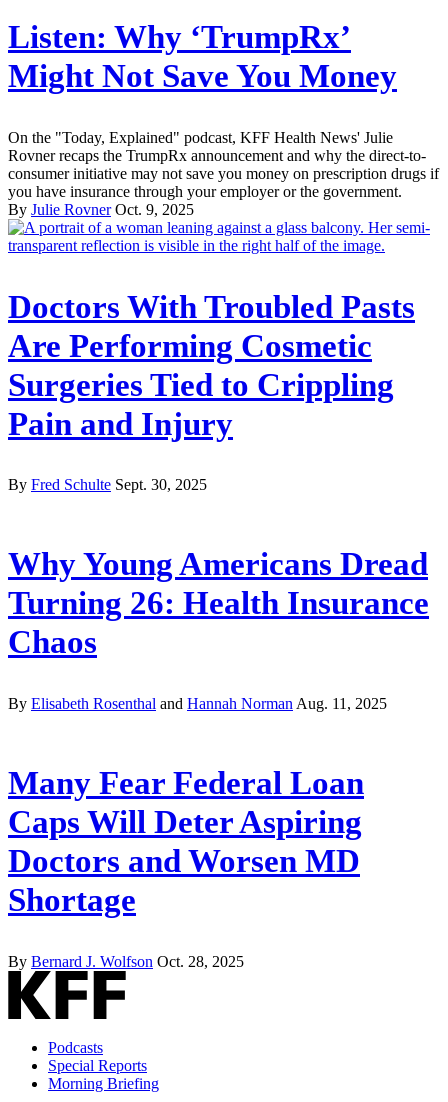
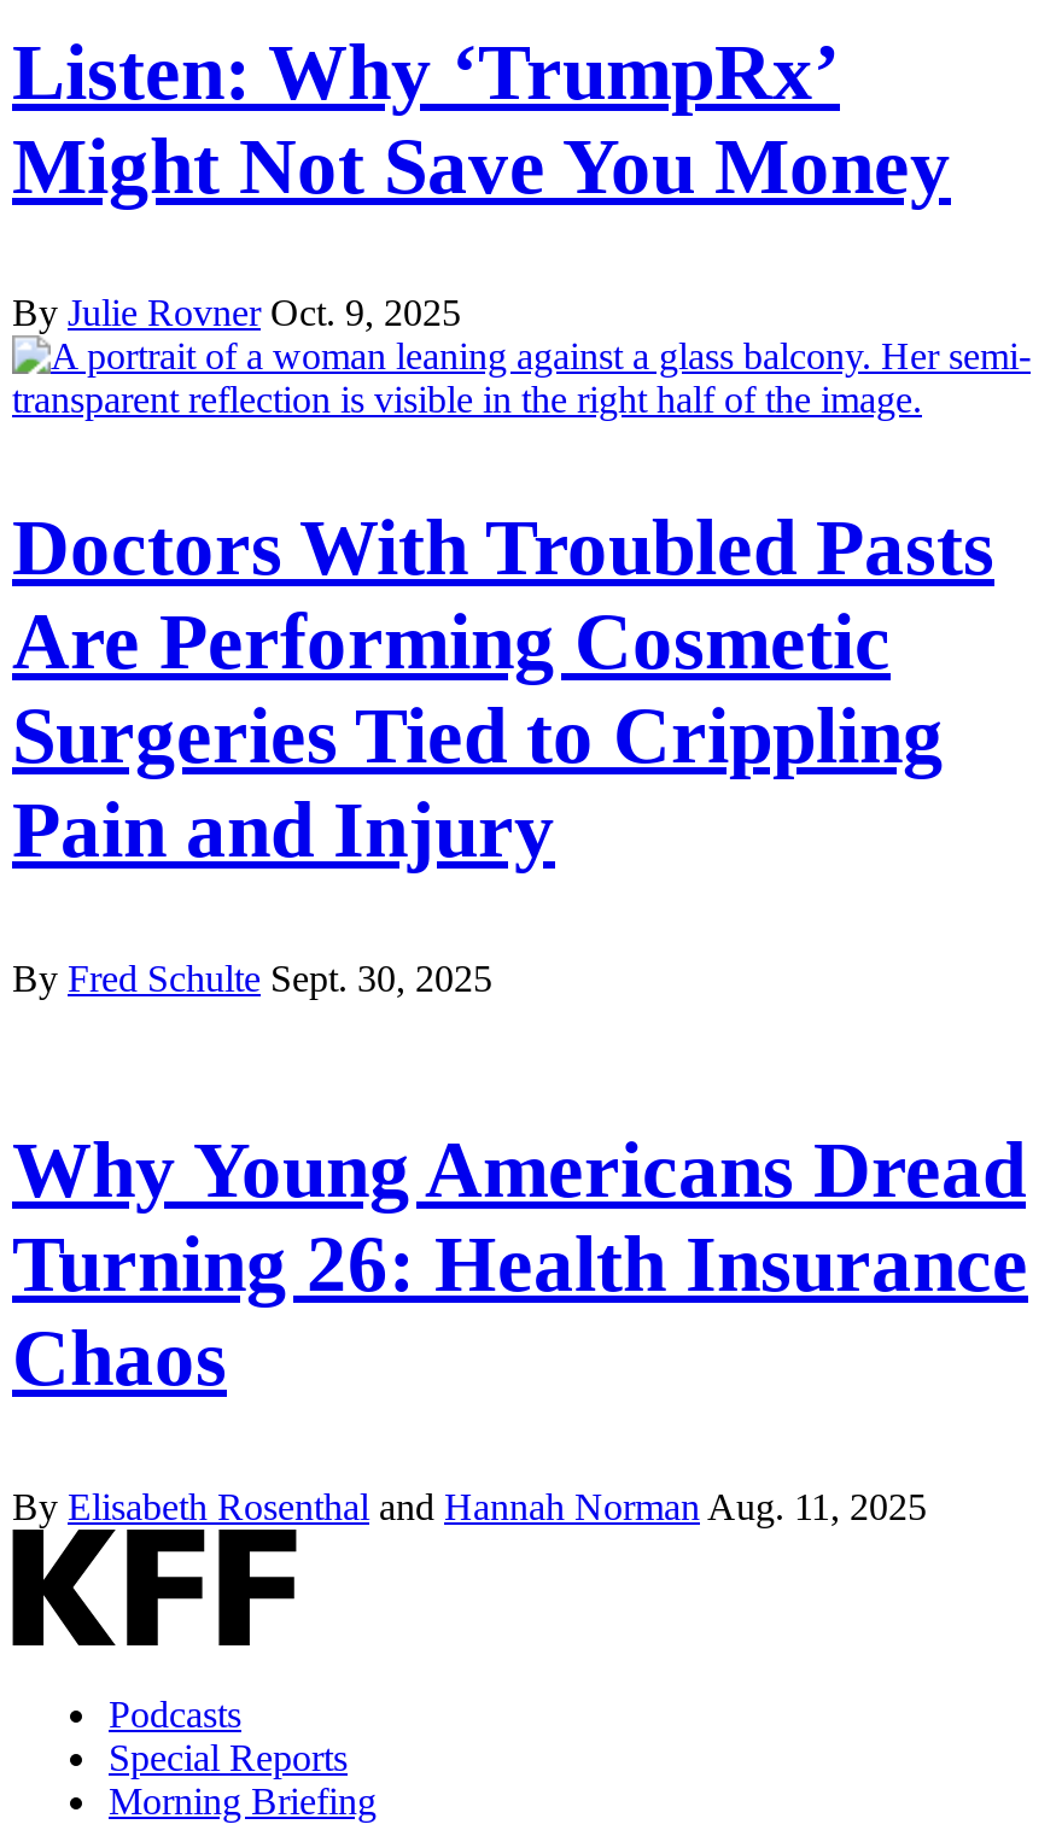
- On the "Today, Explained" podcast, KFF Health News' Julie
- Rovner recaps the TrumpRx announcement and why the direct-to-
- consumer initiative may not save you money on prescription drugs if
- you have insurance through your employer or the government.

- Many Fear Federal Loan
- Caps Will Deter Aspiring
- Doctors and Worsen MD
- Shortage
- By Bernard J. Wolfson Oct. 28, 2025
